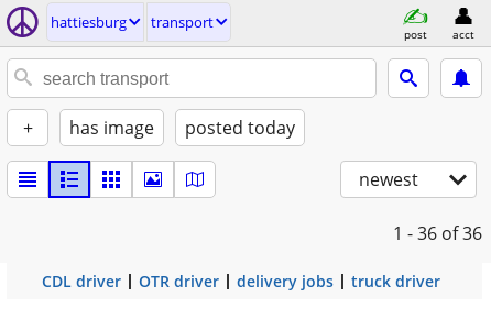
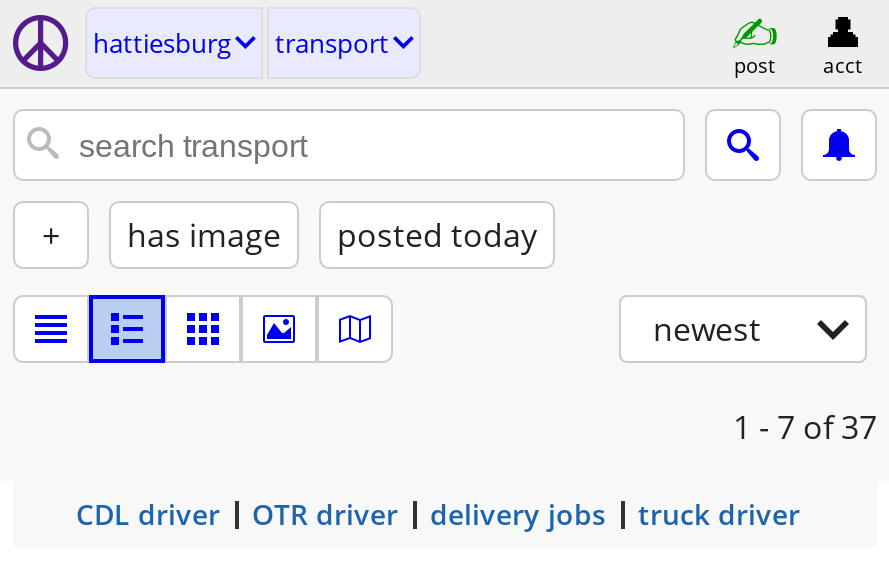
- 1 - 36 of 36
+ 1 - 7 of 37
